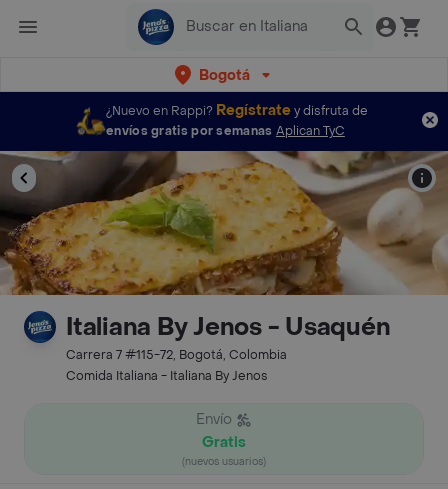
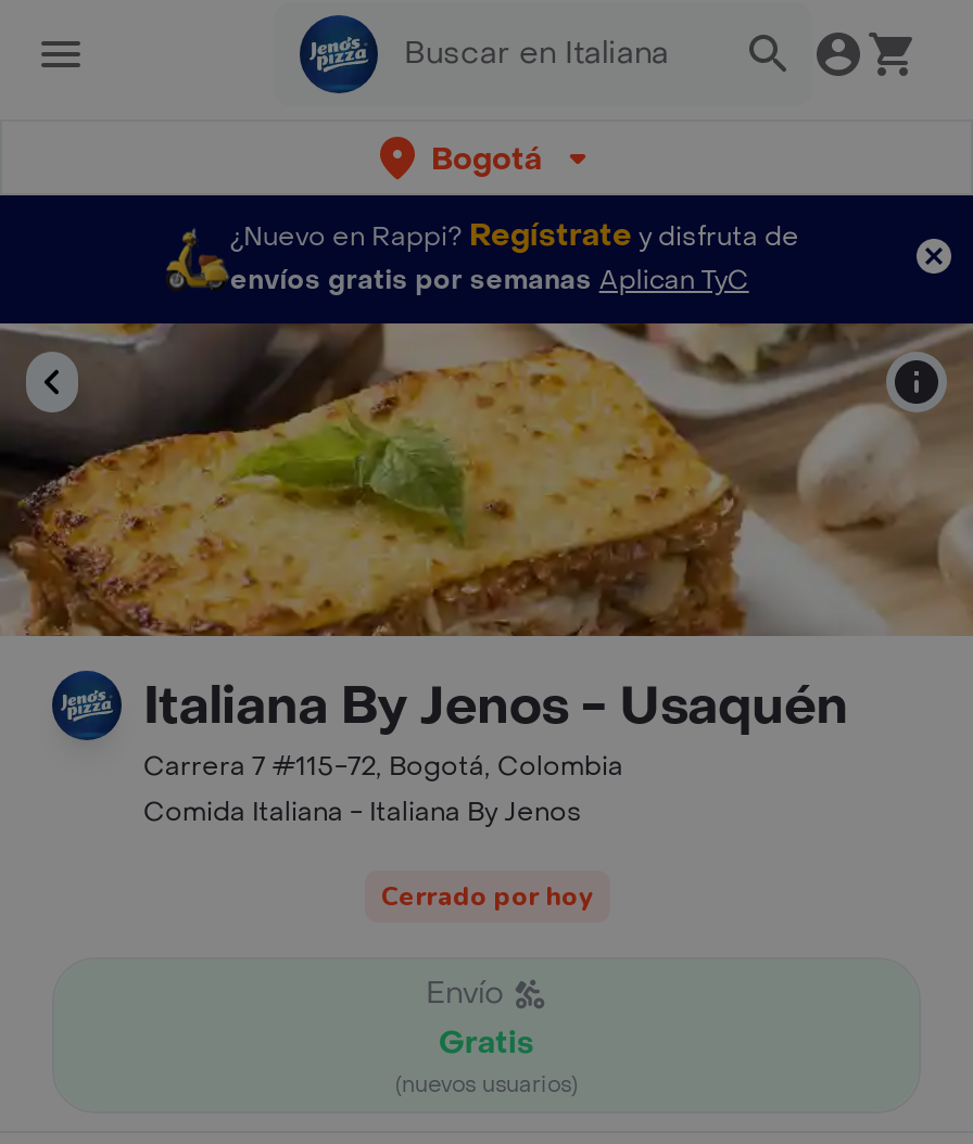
+ Cerrado por hoy
